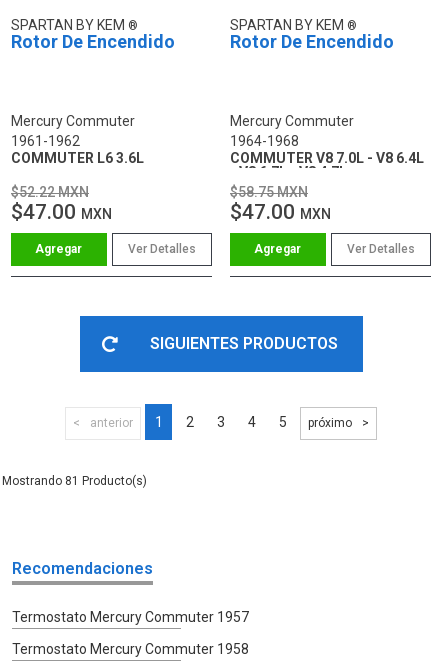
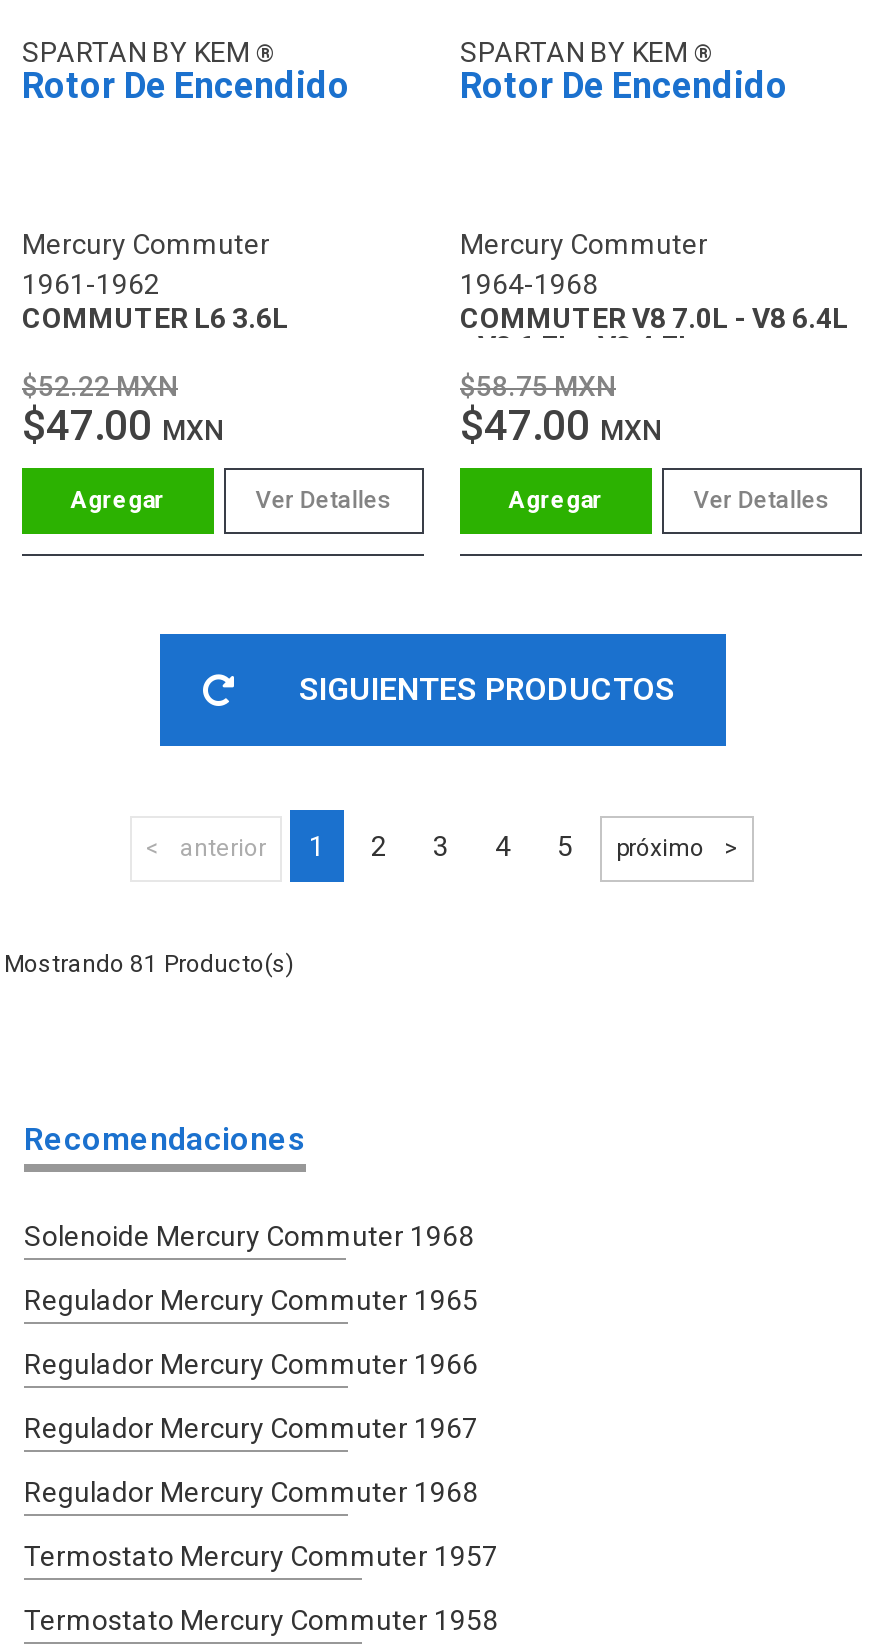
+ Solenoide Mercury Commuter 1968
+ Regulador Mercury Commuter 1965
+ Regulador Mercury Commuter 1966
+ Regulador Mercury Commuter 1967
+ Regulador Mercury Commuter 1968
